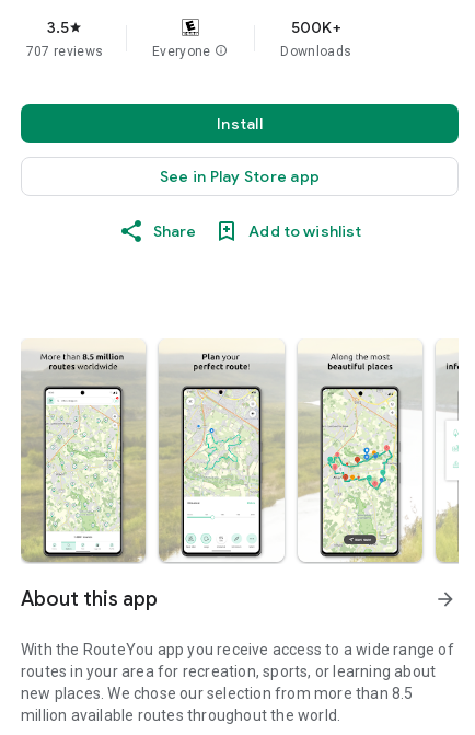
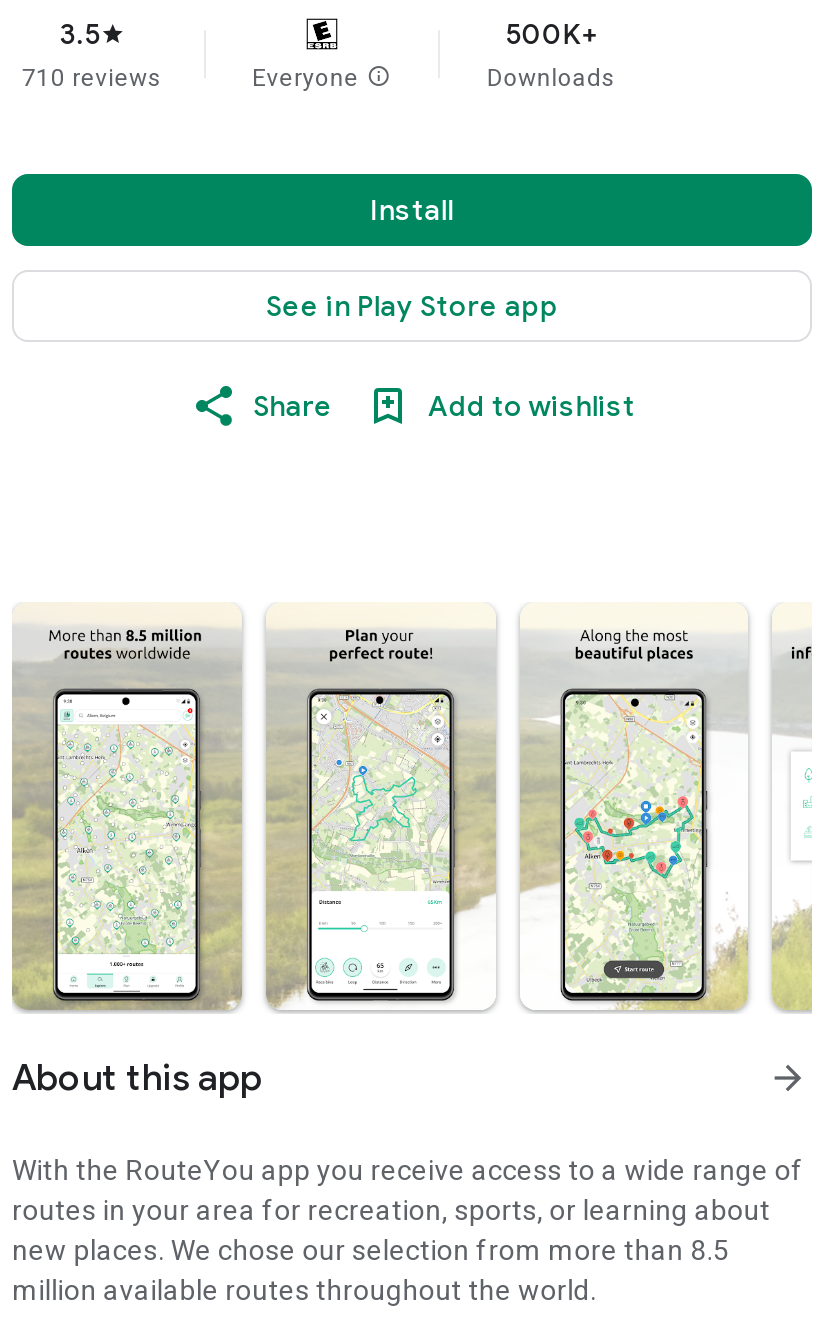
- 707 reviews
+ 710 reviews
